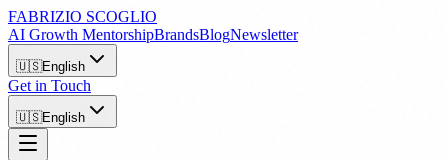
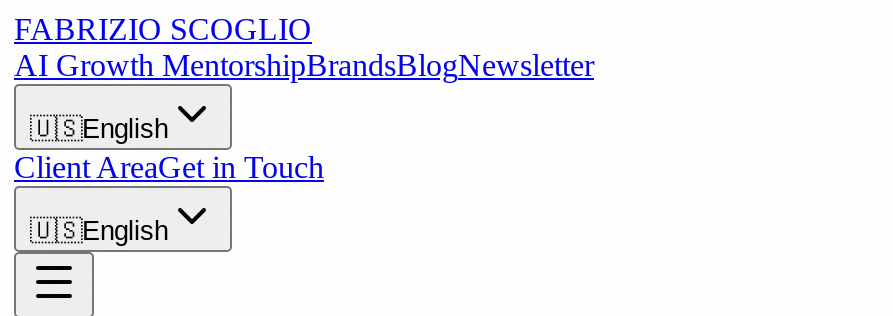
- Get in Touch
+ Client AreaGet in Touch
